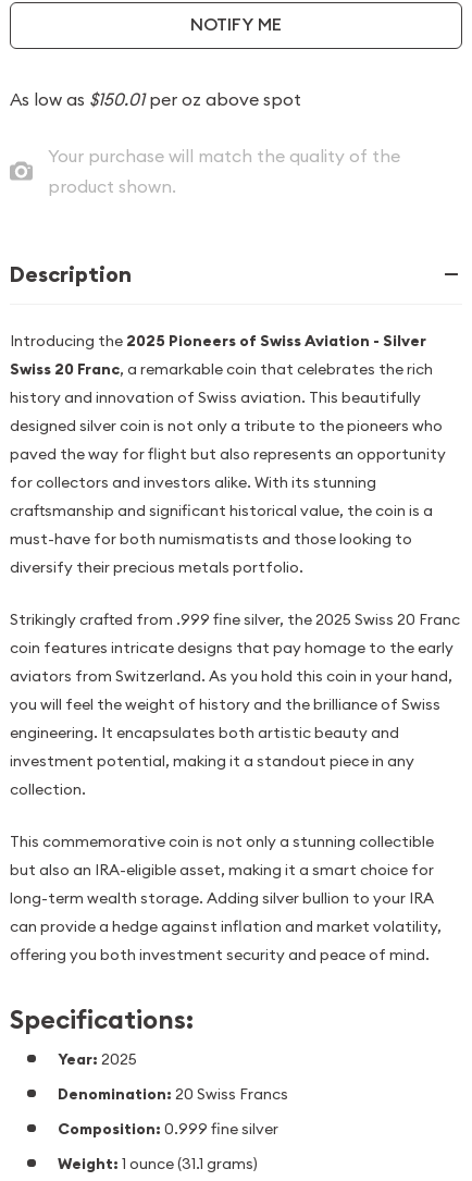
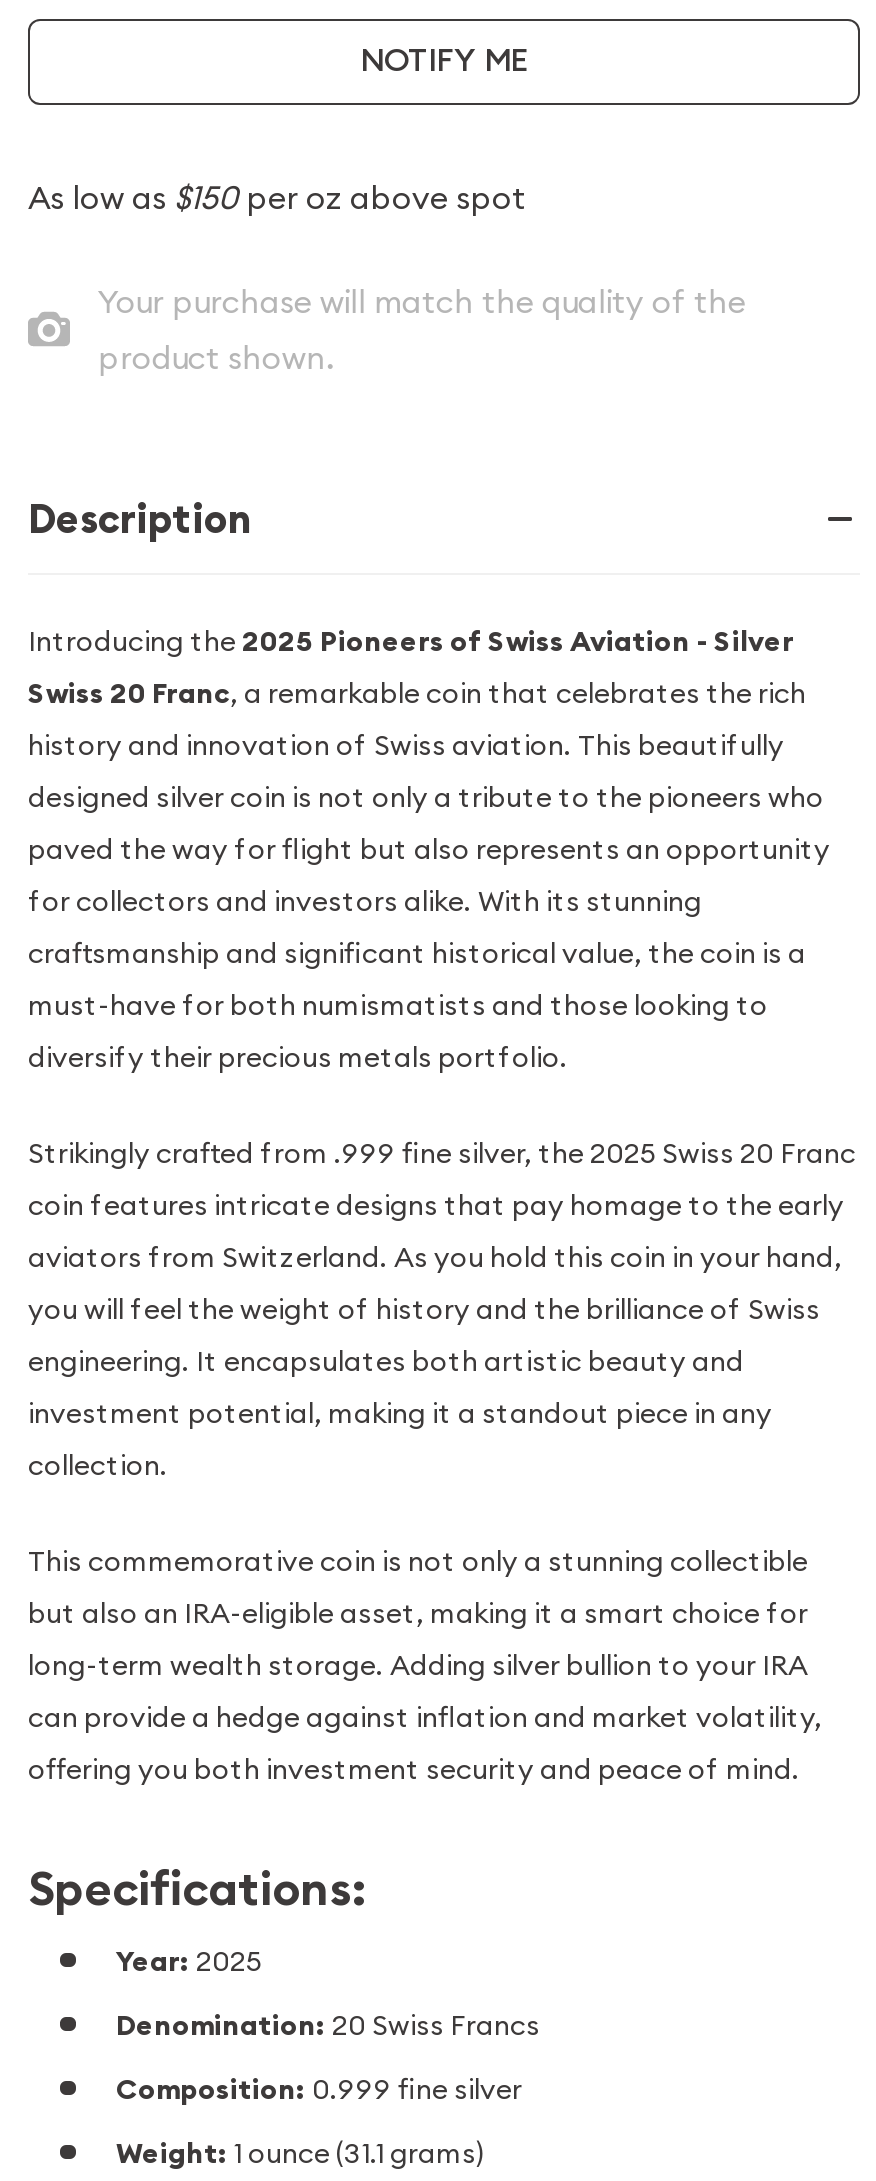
- As low as $150.01 per oz above spot
+ As low as $150 per oz above spot
